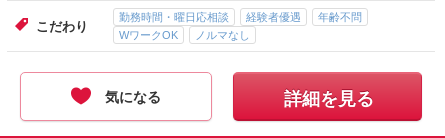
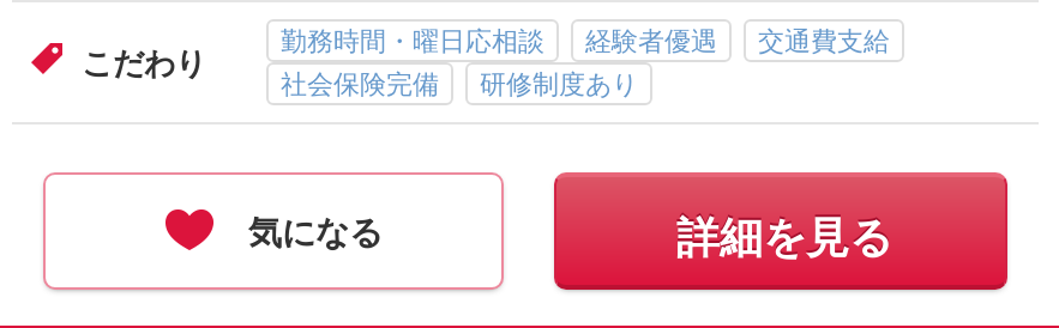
- 年齢不問
+ 交通費支給

- WワークOK
- ノルマなし
+ 社会保険完備
+ 研修制度あり
